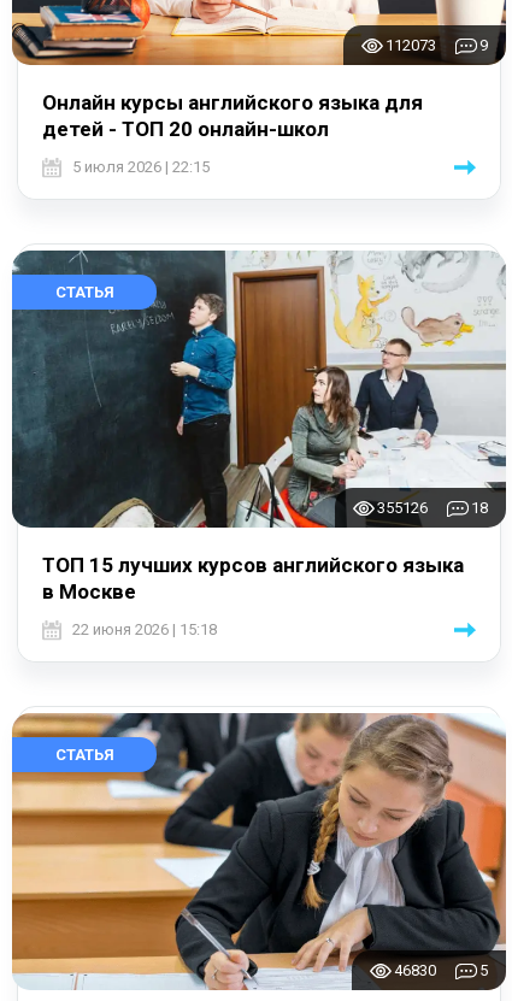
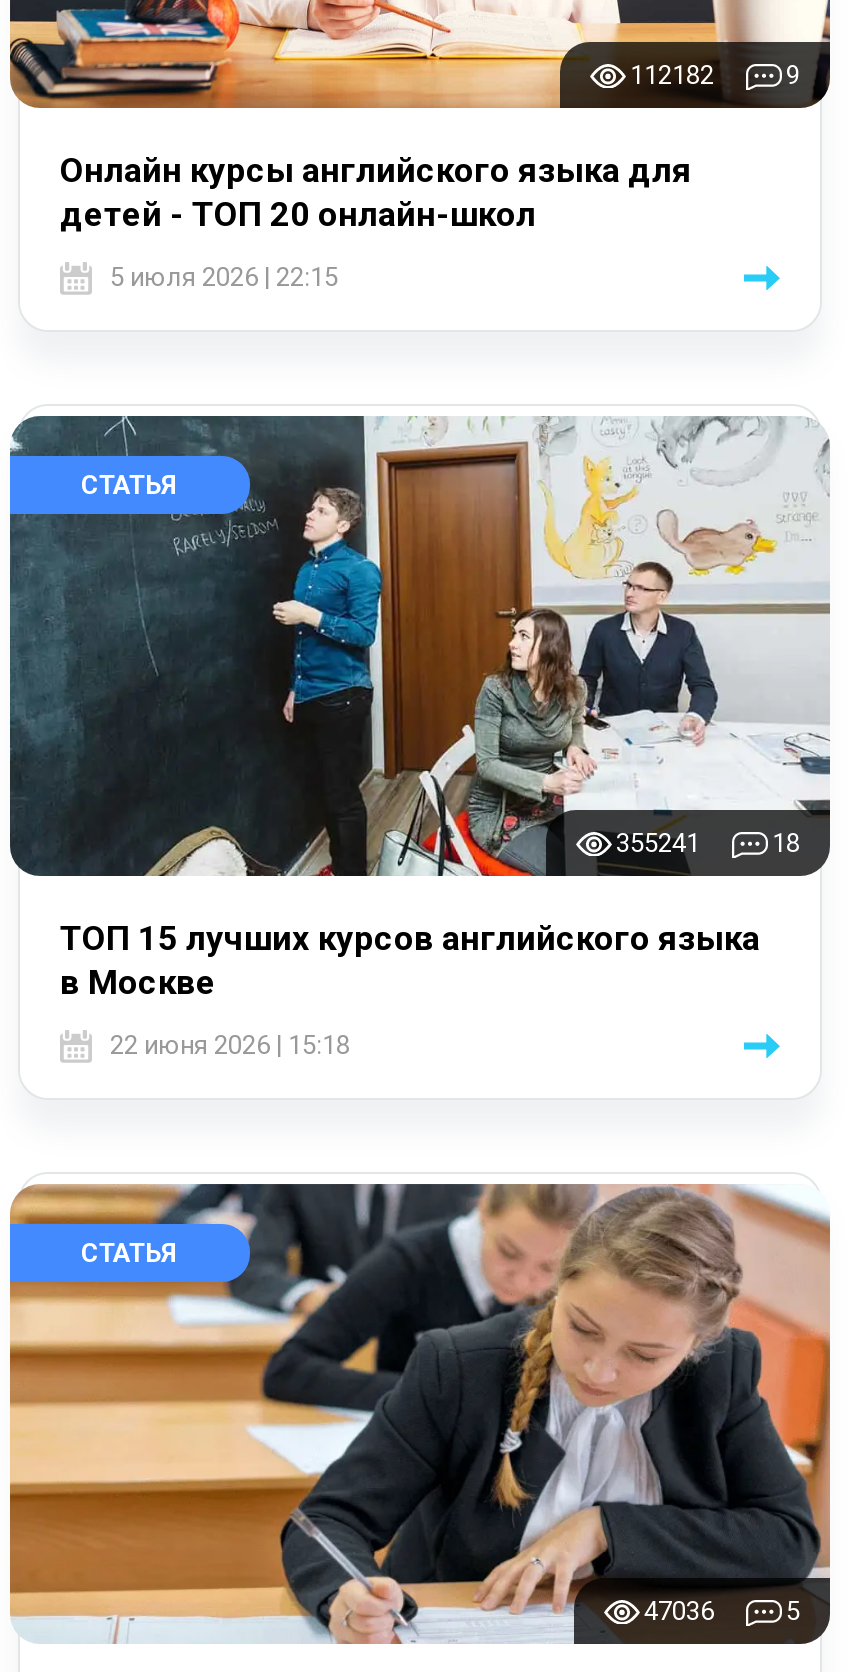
- 112073
+ 112182

- 355126
+ 355241

- 46830
+ 47036
